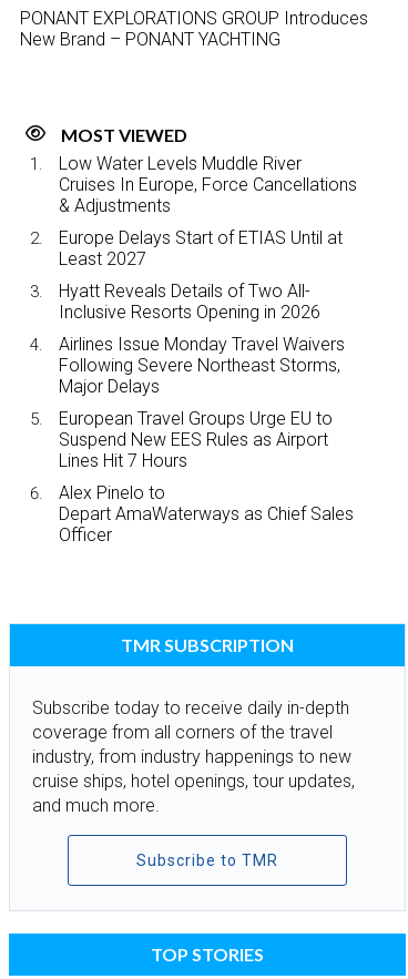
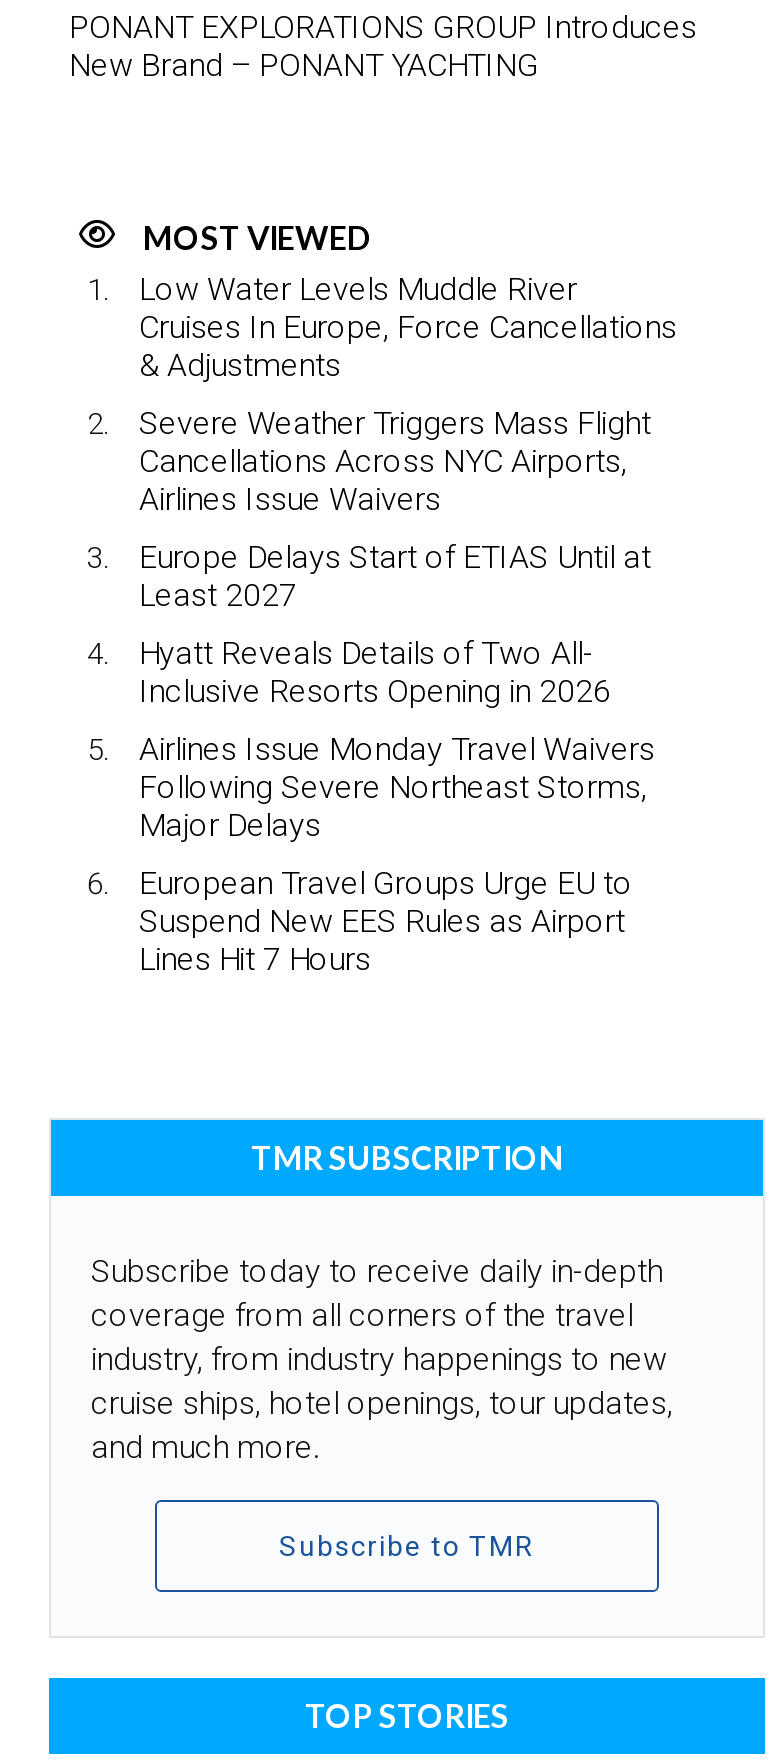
+ Severe Weather Triggers Mass Flight
+ Cancellations Across NYC Airports,
+ Airlines Issue Waivers

moved down: Europe Delays Start of ETIAS Until at | Least 2027 | Hyatt Reveals Details of Two All- | ... | Suspend New EES Rules as Airport | Lines Hit 7 Hours

- Alex Pinelo to
- Depart AmaWaterways as Chief Sales
- Officer
